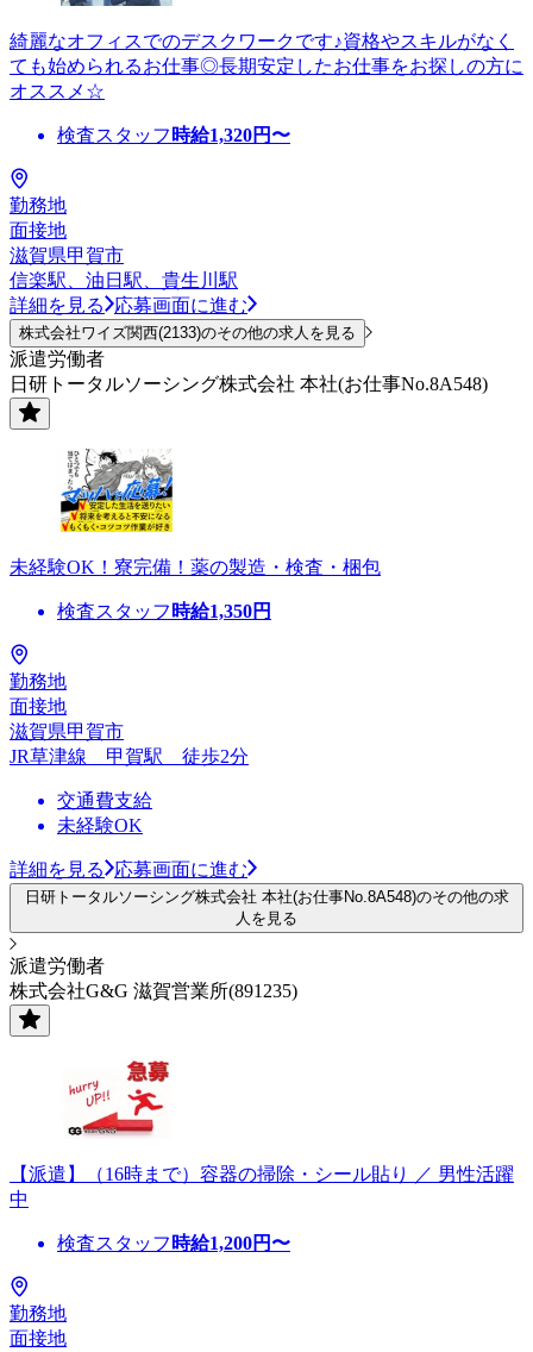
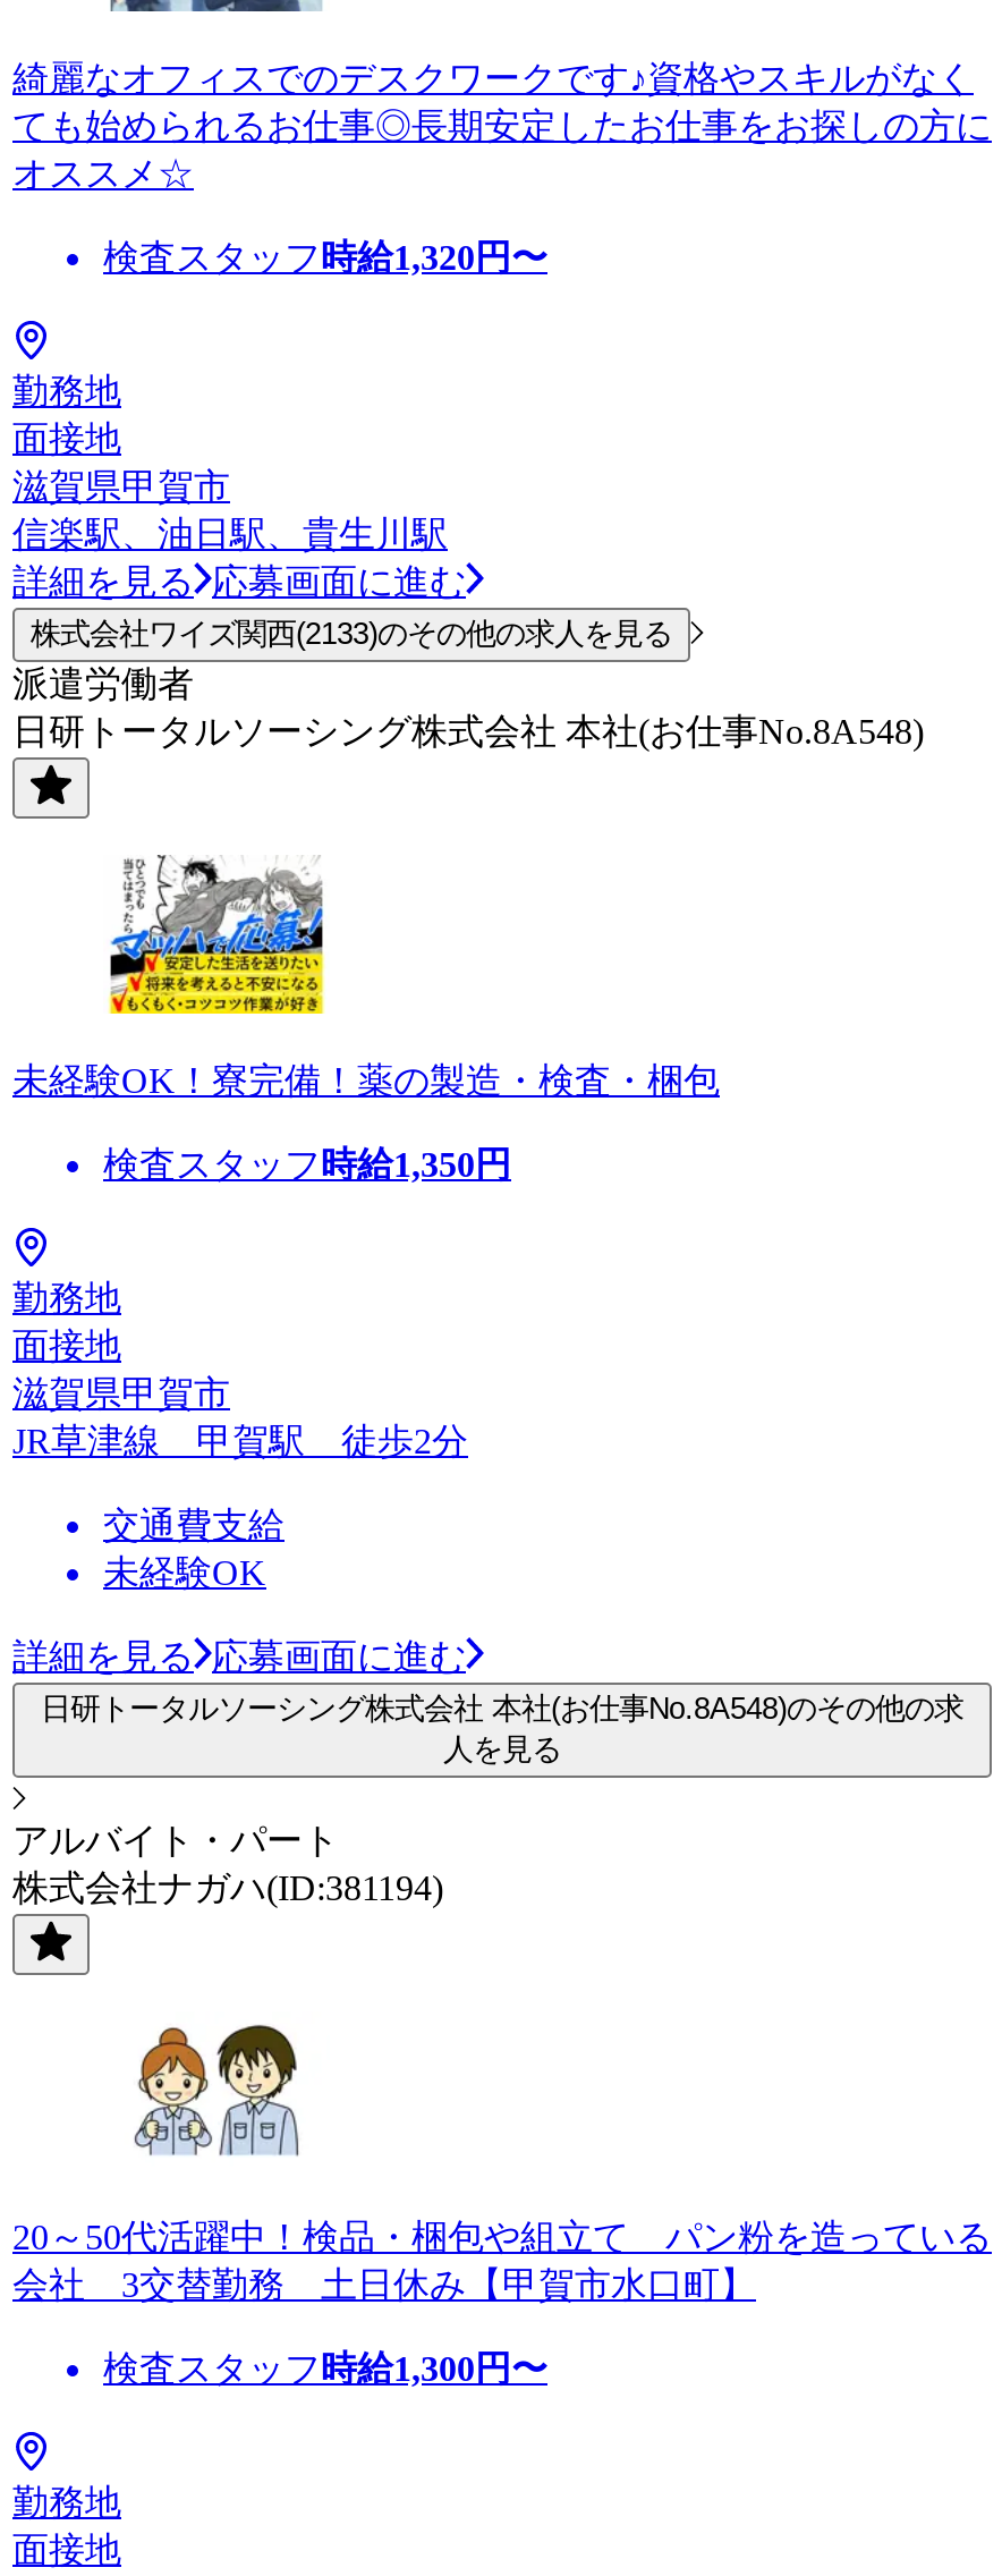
- 派遣労働者
- 株式会社G&G 滋賀営業所(891235)
+ アルバイト・パート
+ 株式会社ナガハ(ID:381194)

- [image]
- 【派遣】（16時まで）容器の掃除・シール貼り ／ 男性活躍
- 中
+ [image]
+ 20～50代活躍中！検品・梱包や組立て パン粉を造っている
+ 会社 3交替勤務 土日休み【甲賀市水口町】

- 検査スタッフ時給1,200円〜
+ 検査スタッフ時給1,300円〜
